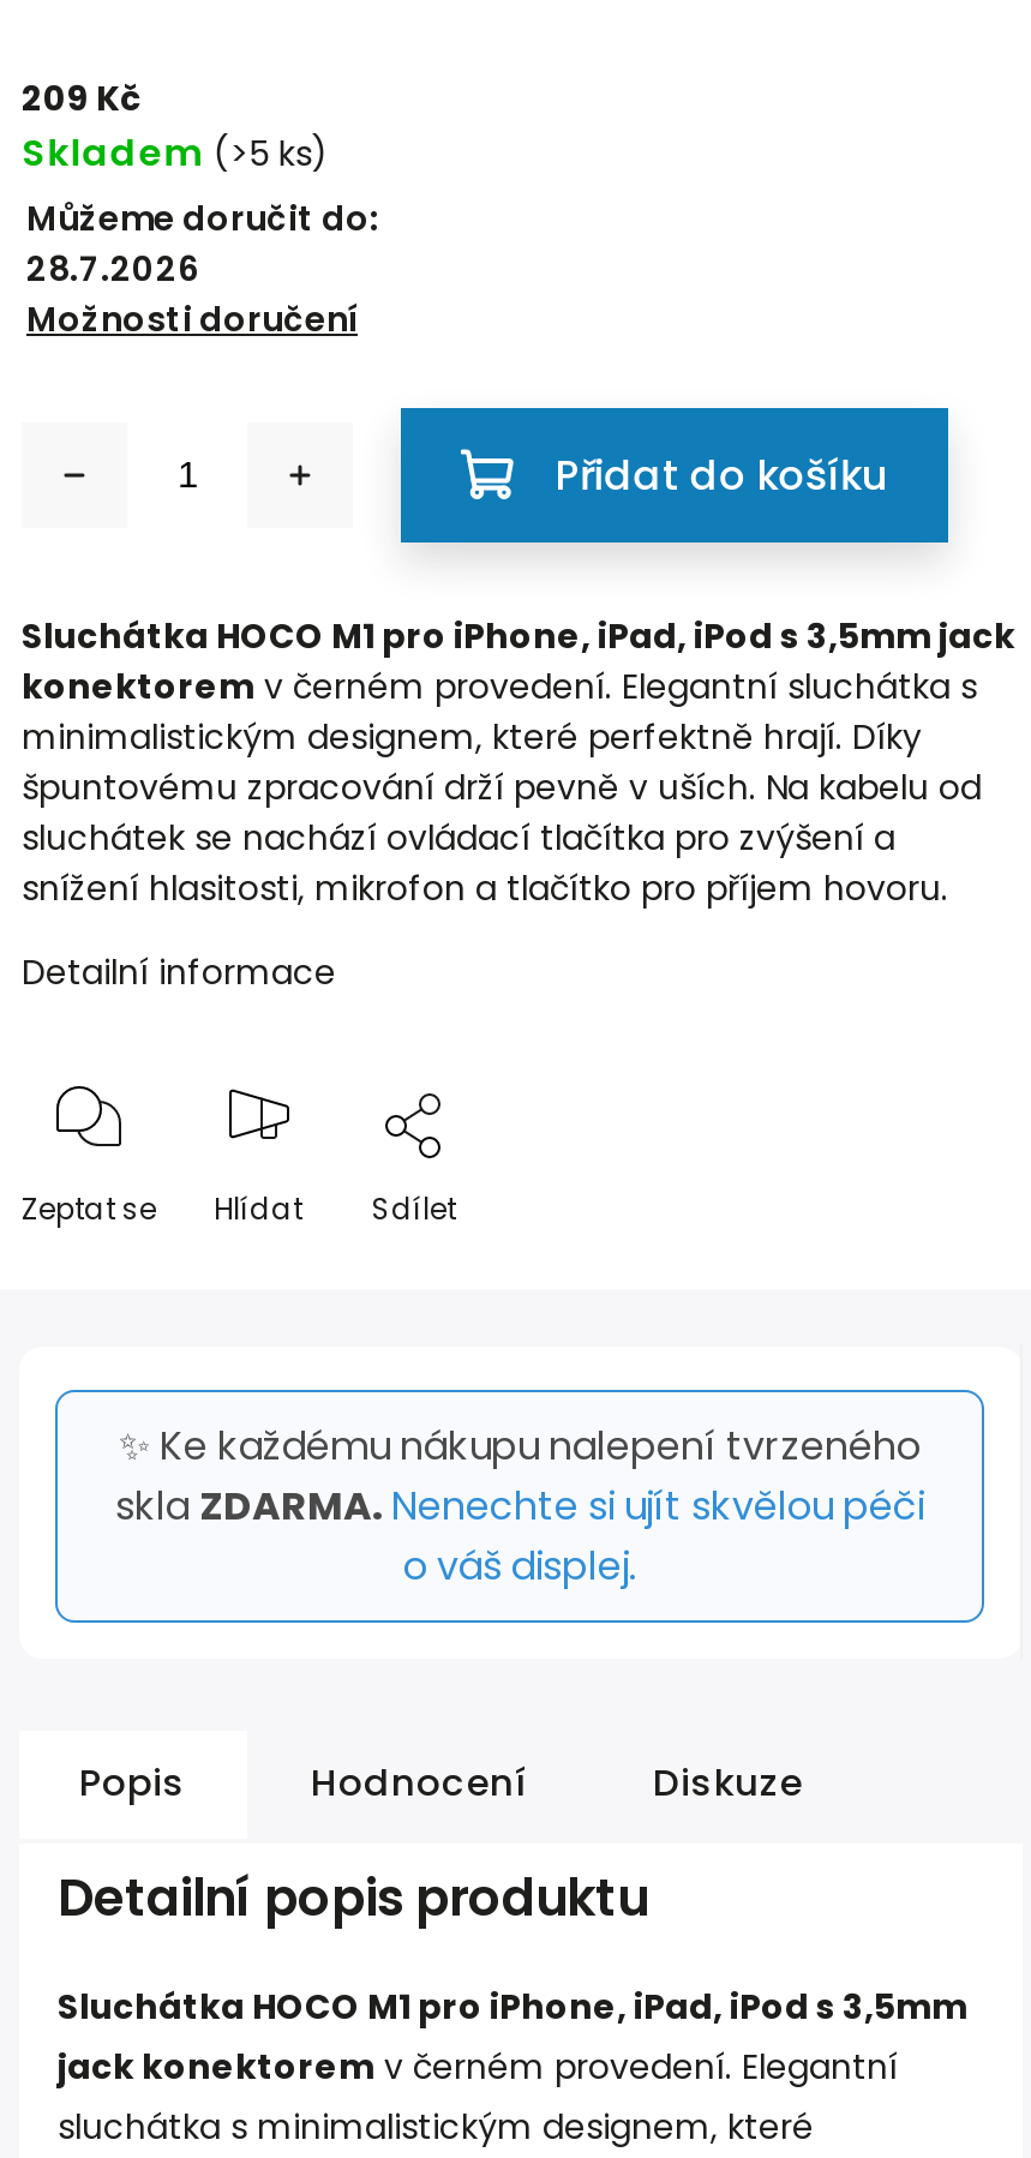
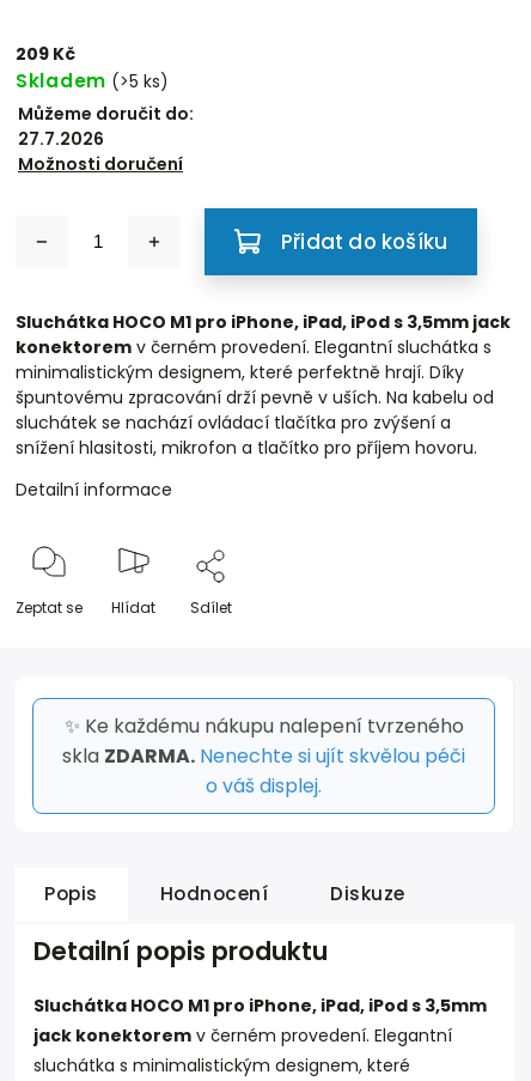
- 28.7.2026
+ 27.7.2026
